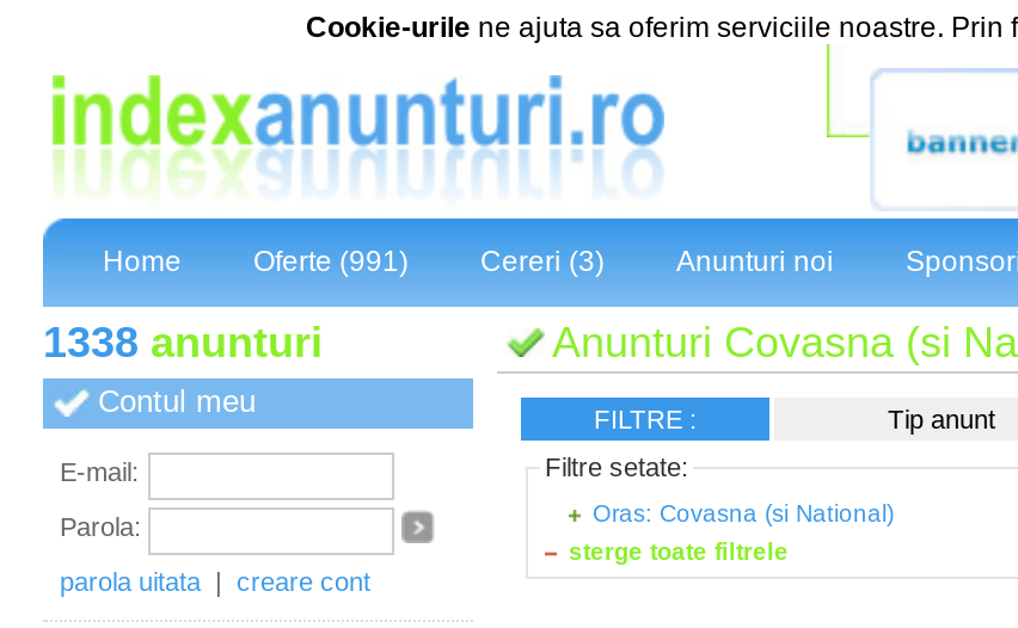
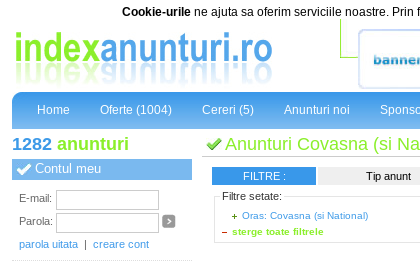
- Oferte (991)
+ Oferte (1004)

- Cereri (3)
+ Cereri (5)

- 1338 anunturi
+ 1282 anunturi
